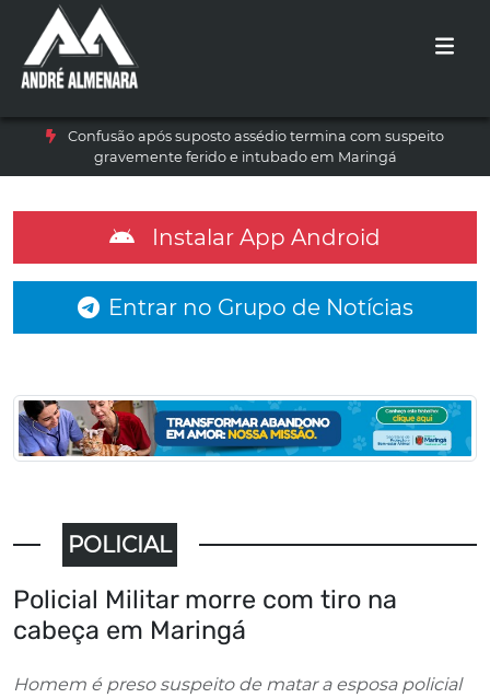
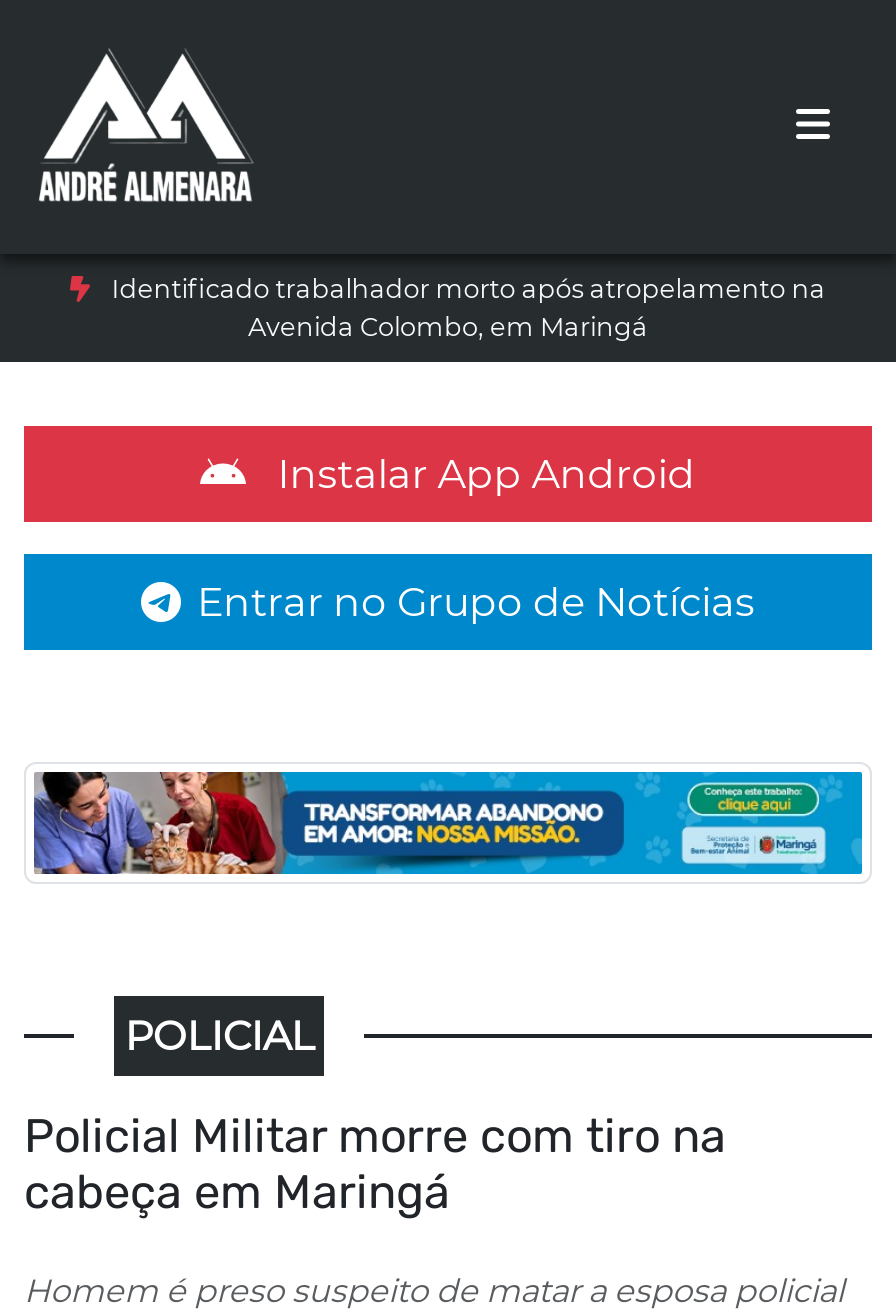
- Confusão após suposto assédio termina com suspeito
- gravemente ferido e intubado em Maringá
+ Identificado trabalhador morto após atropelamento na
+ Avenida Colombo, em Maringá
